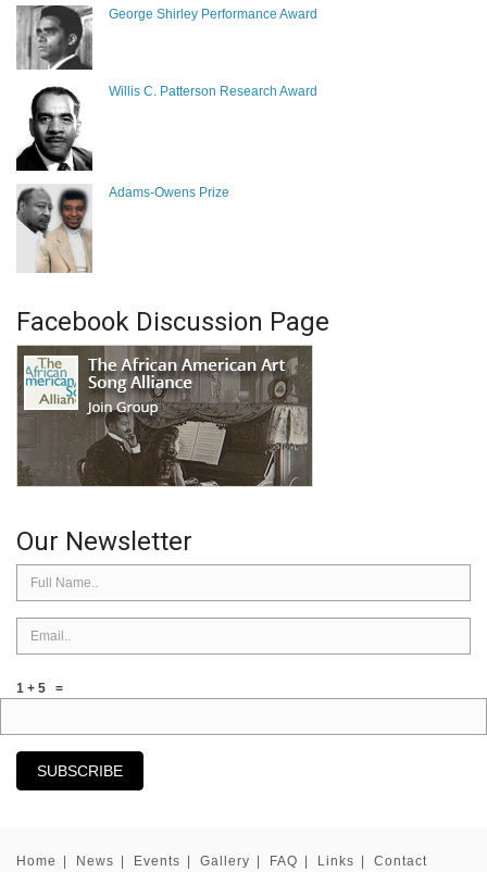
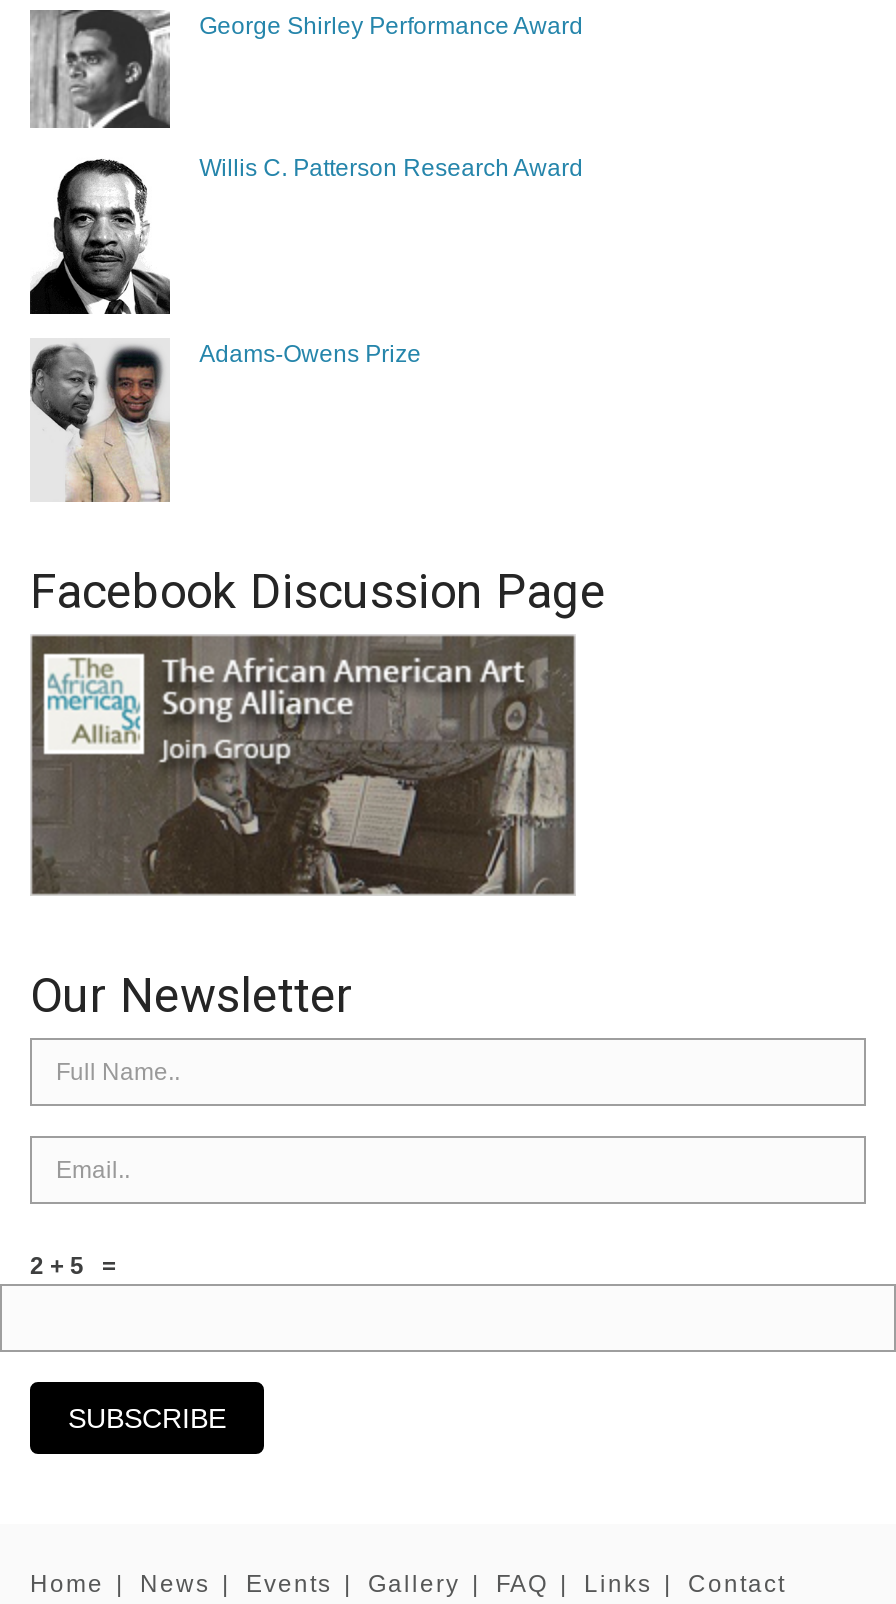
- 1 + 5 =
+ 2 + 5 =
